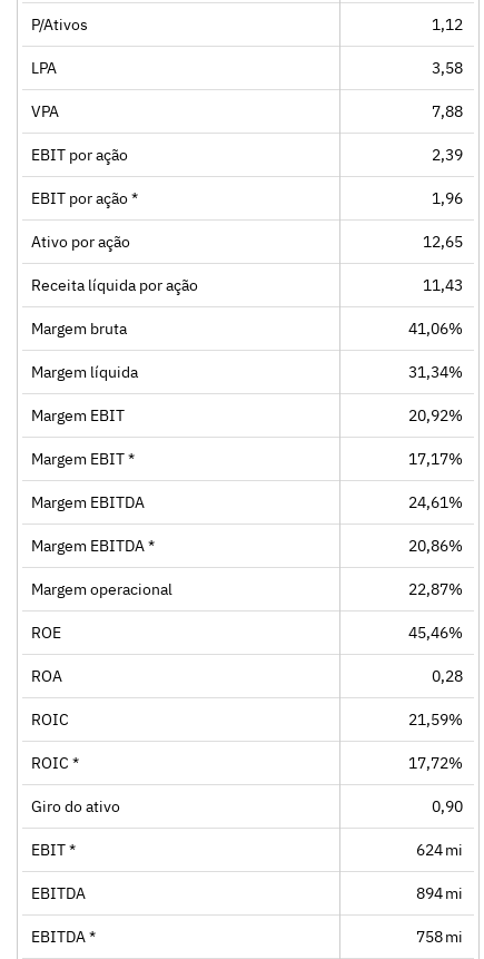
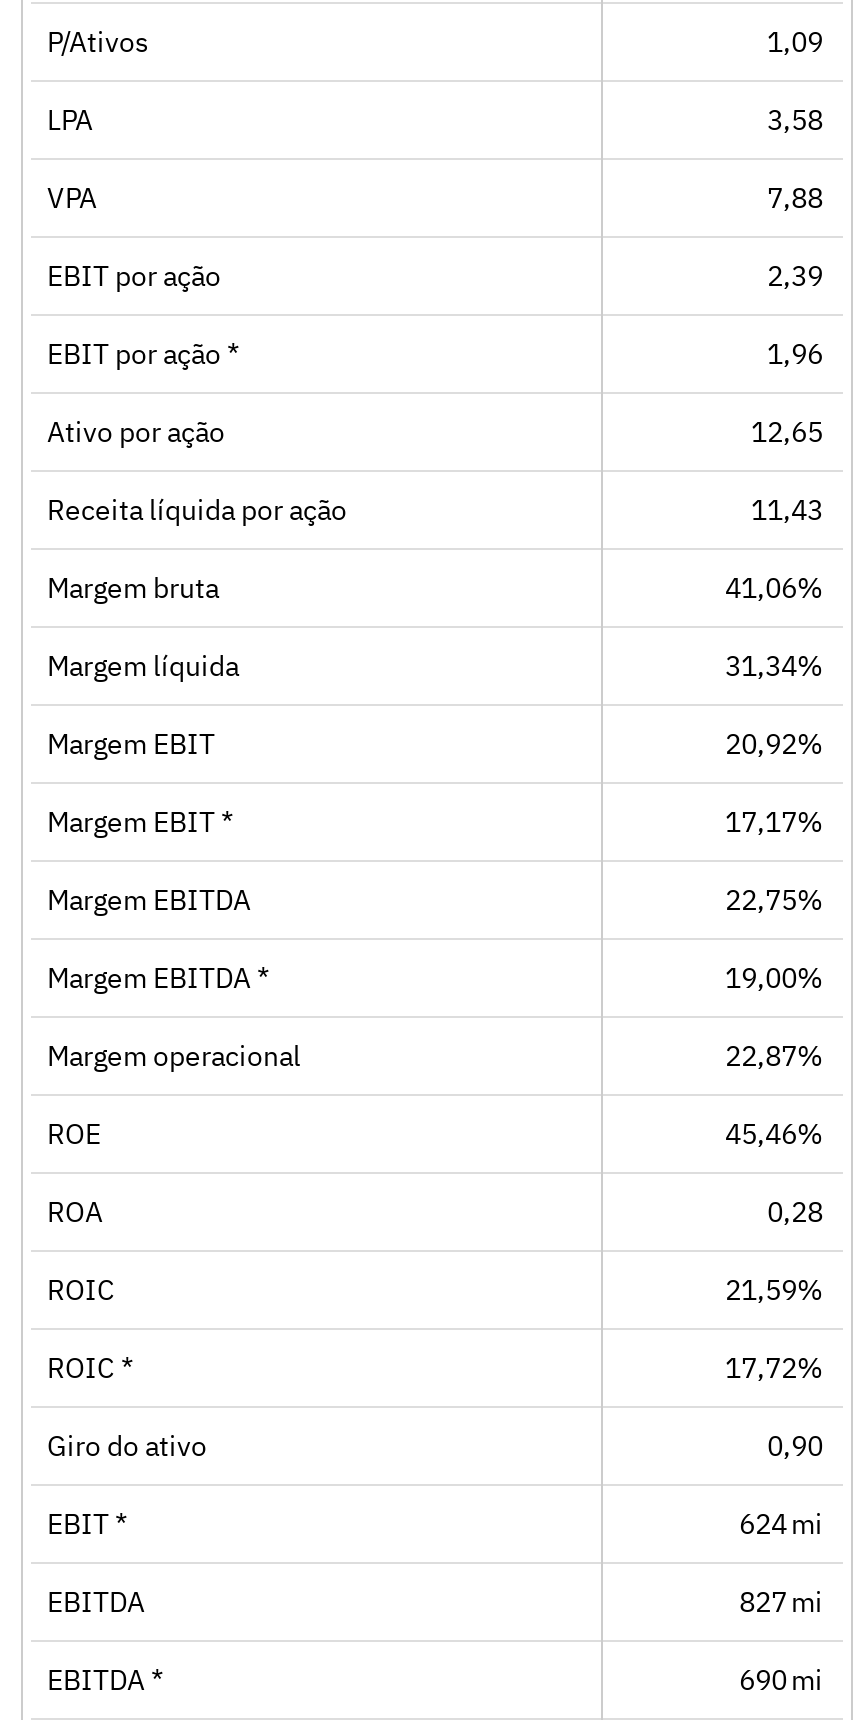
- 1,12
+ 1,09

- 24,61%
+ 22,75%

- 20,86%
+ 19,00%

- 894 mi
+ 827 mi

- 758 mi
+ 690 mi
